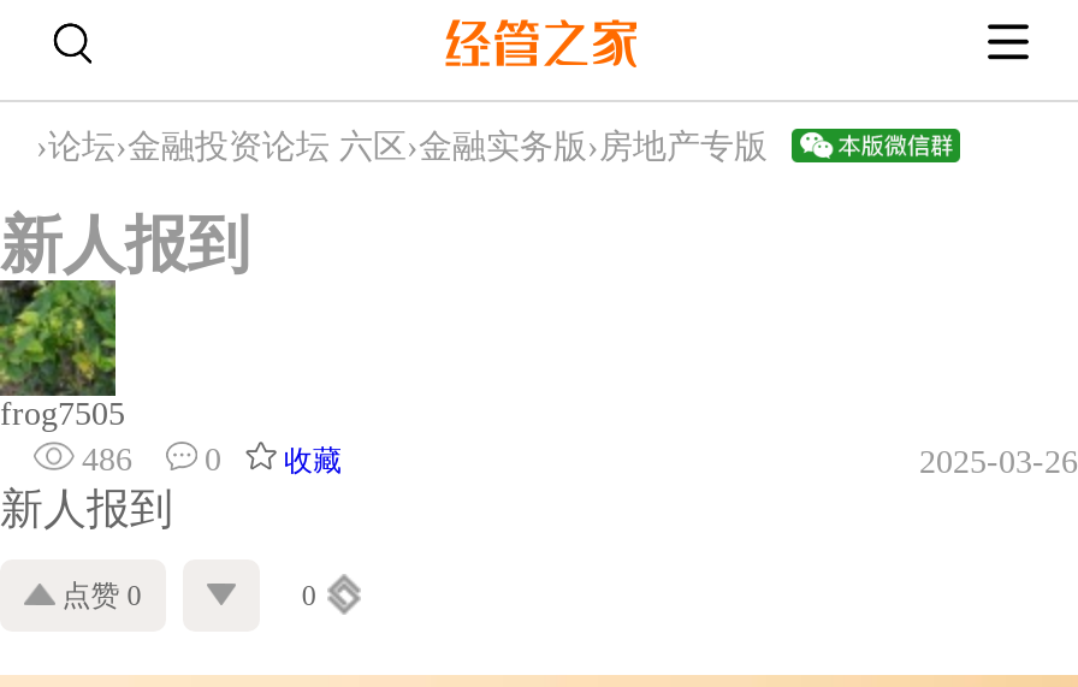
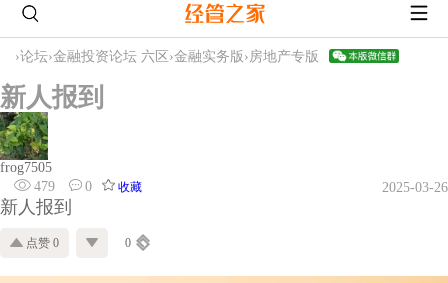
- 486 0 收藏
+ 479 0 收藏
